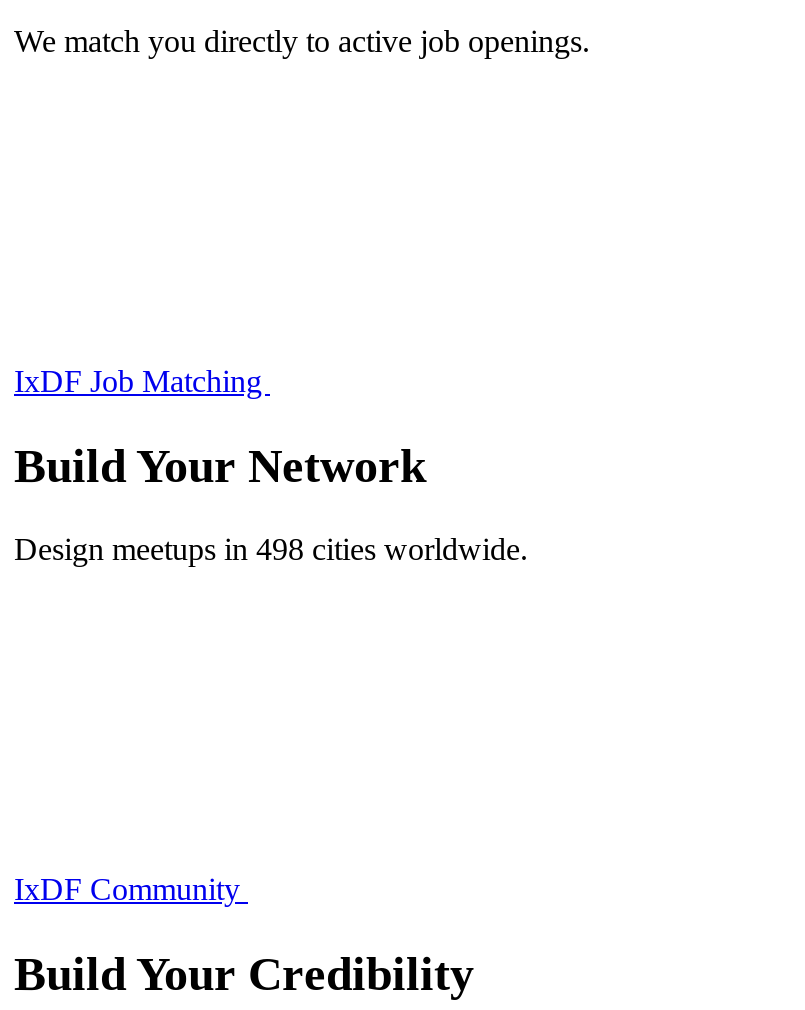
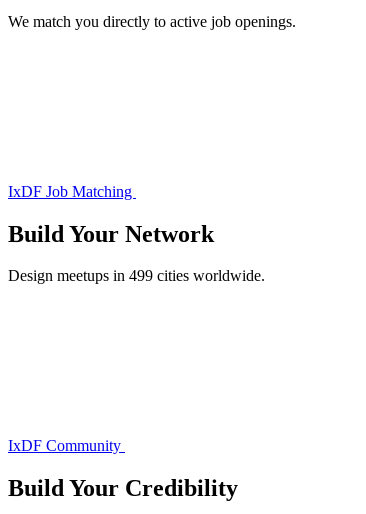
- Design meetups in 498 cities worldwide.
+ Design meetups in 499 cities worldwide.
